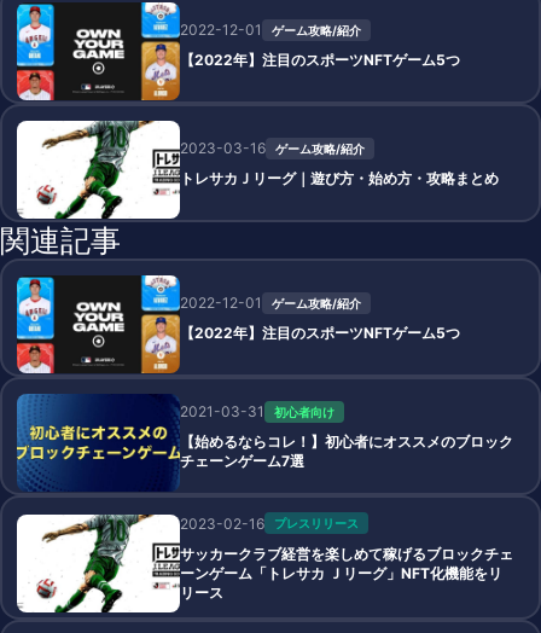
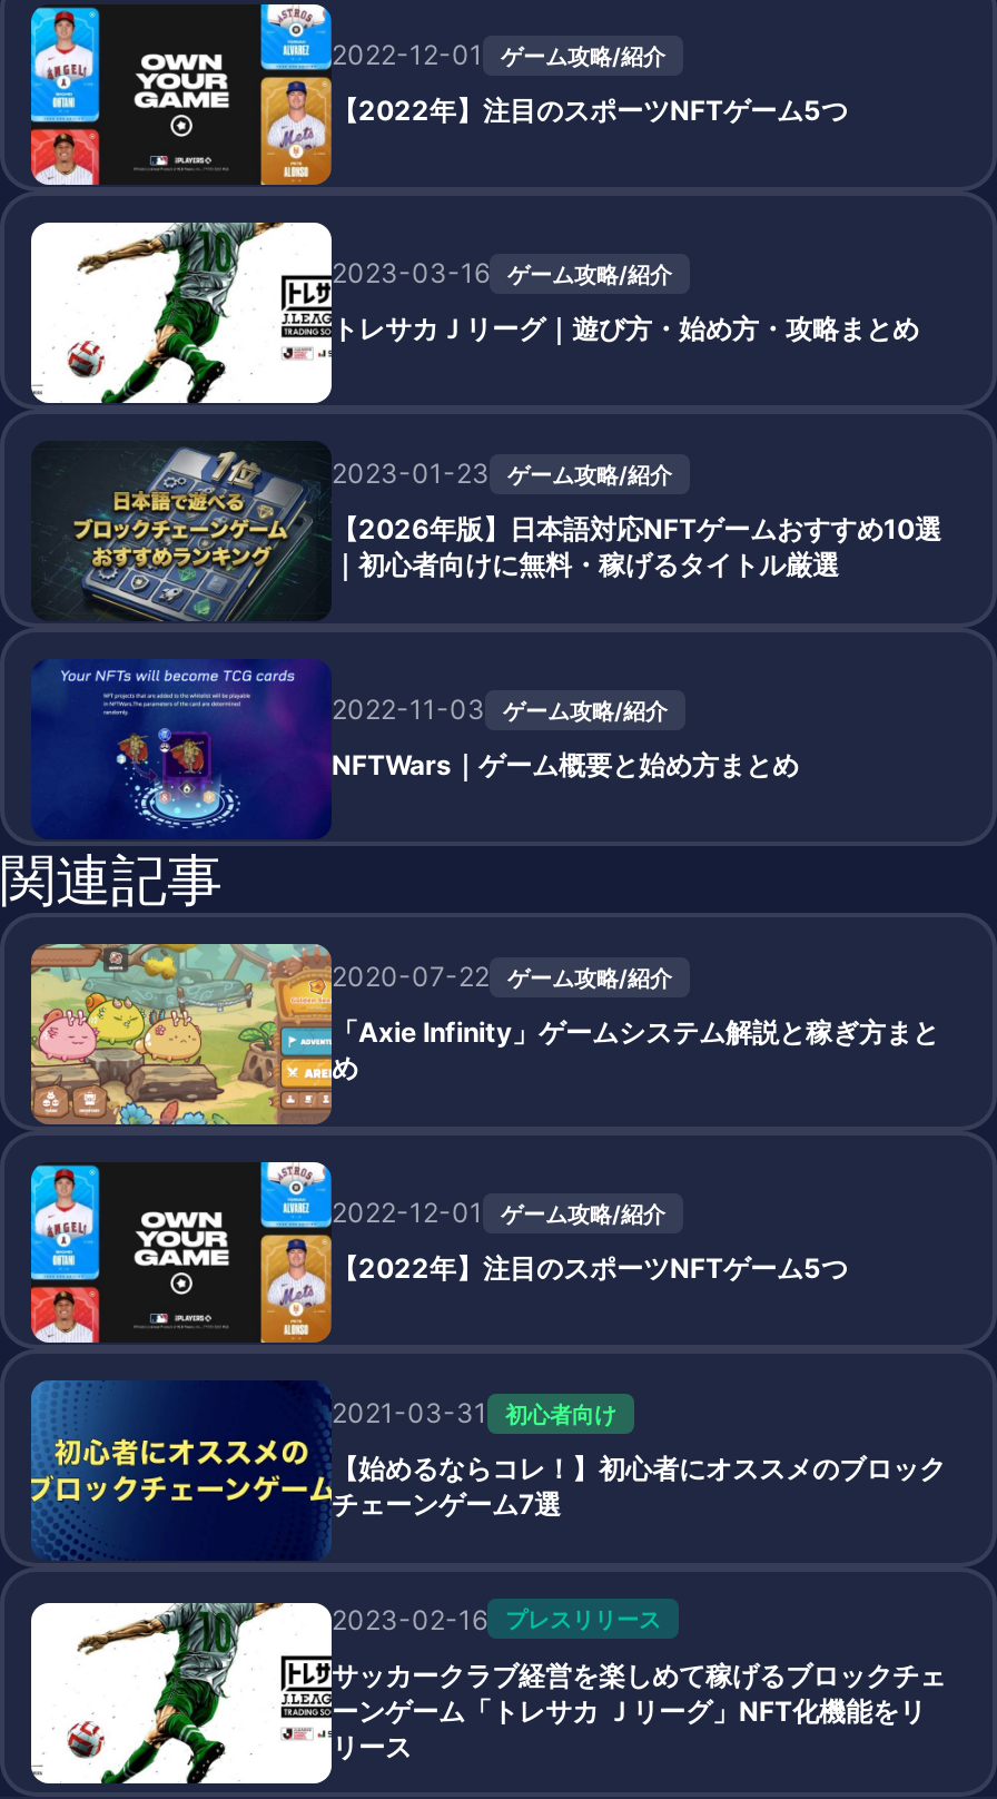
+ [image]
+ 2023-01-23
+ ゲーム攻略/紹介
+ 【2026年版】日本語対応NFTゲームおすすめ10選
+ ｜初心者向けに無料・稼げるタイトル厳選

+ [image]
+ 2022-11-03
+ ゲーム攻略/紹介
+ NFTWars｜ゲーム概要と始め方まとめ

+ [image]
+ 2020-07-22
+ ゲーム攻略/紹介
+ 「Axie Infinity」ゲームシステム解説と稼ぎ方まと
+ め
